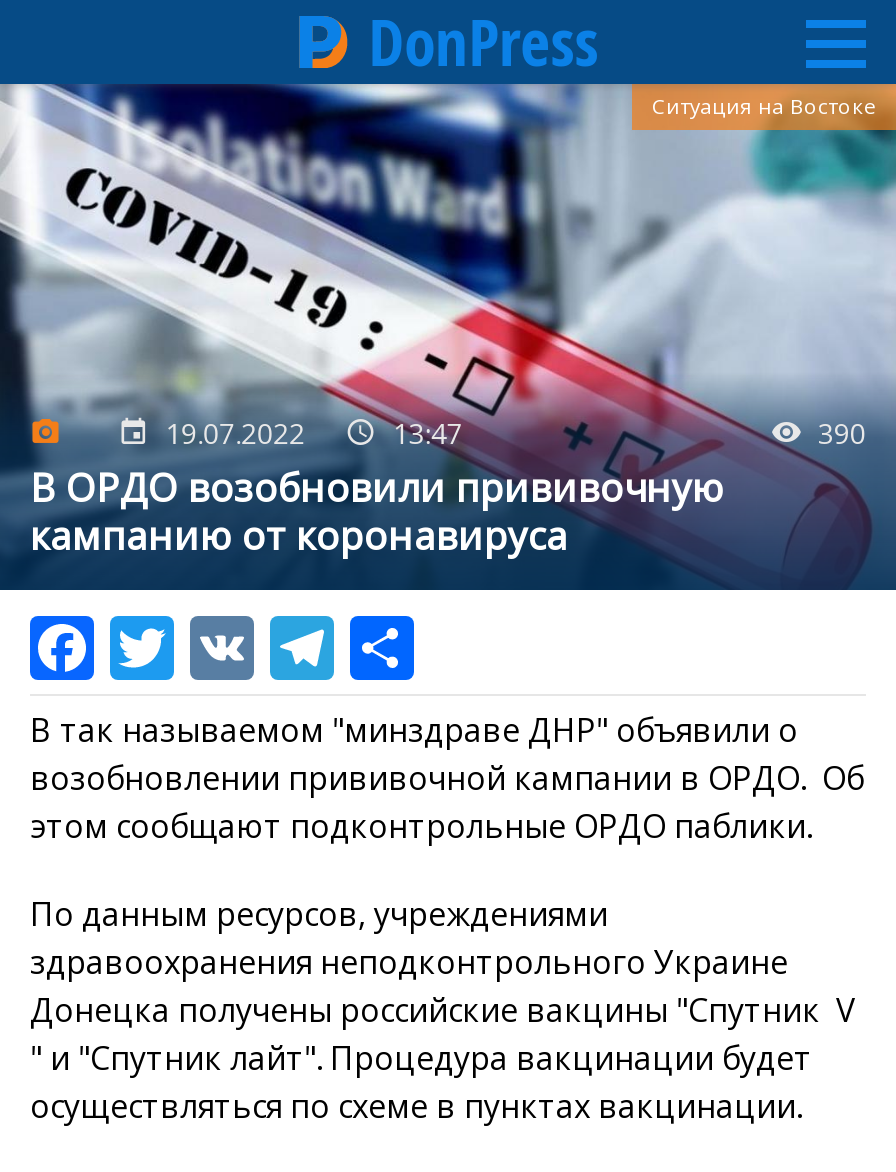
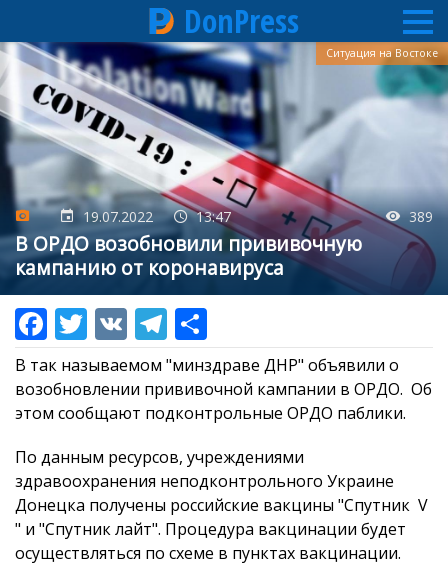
- 390
+ 389
